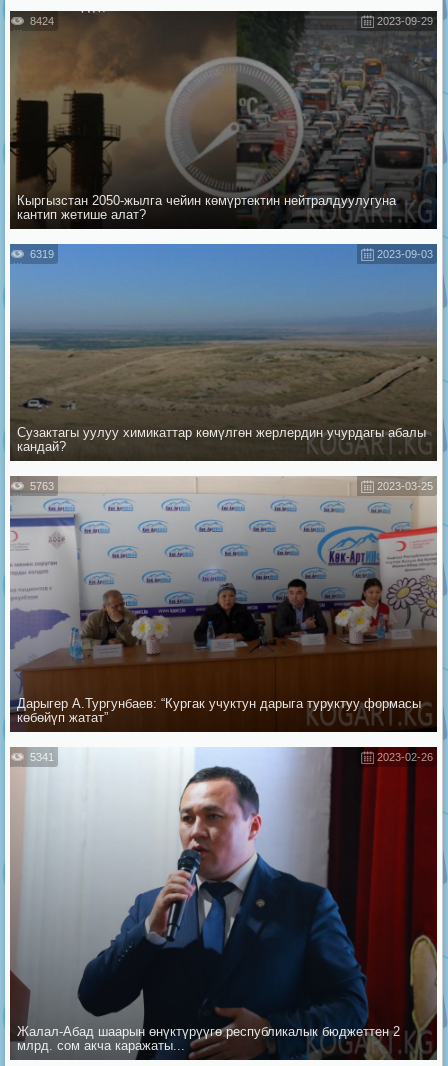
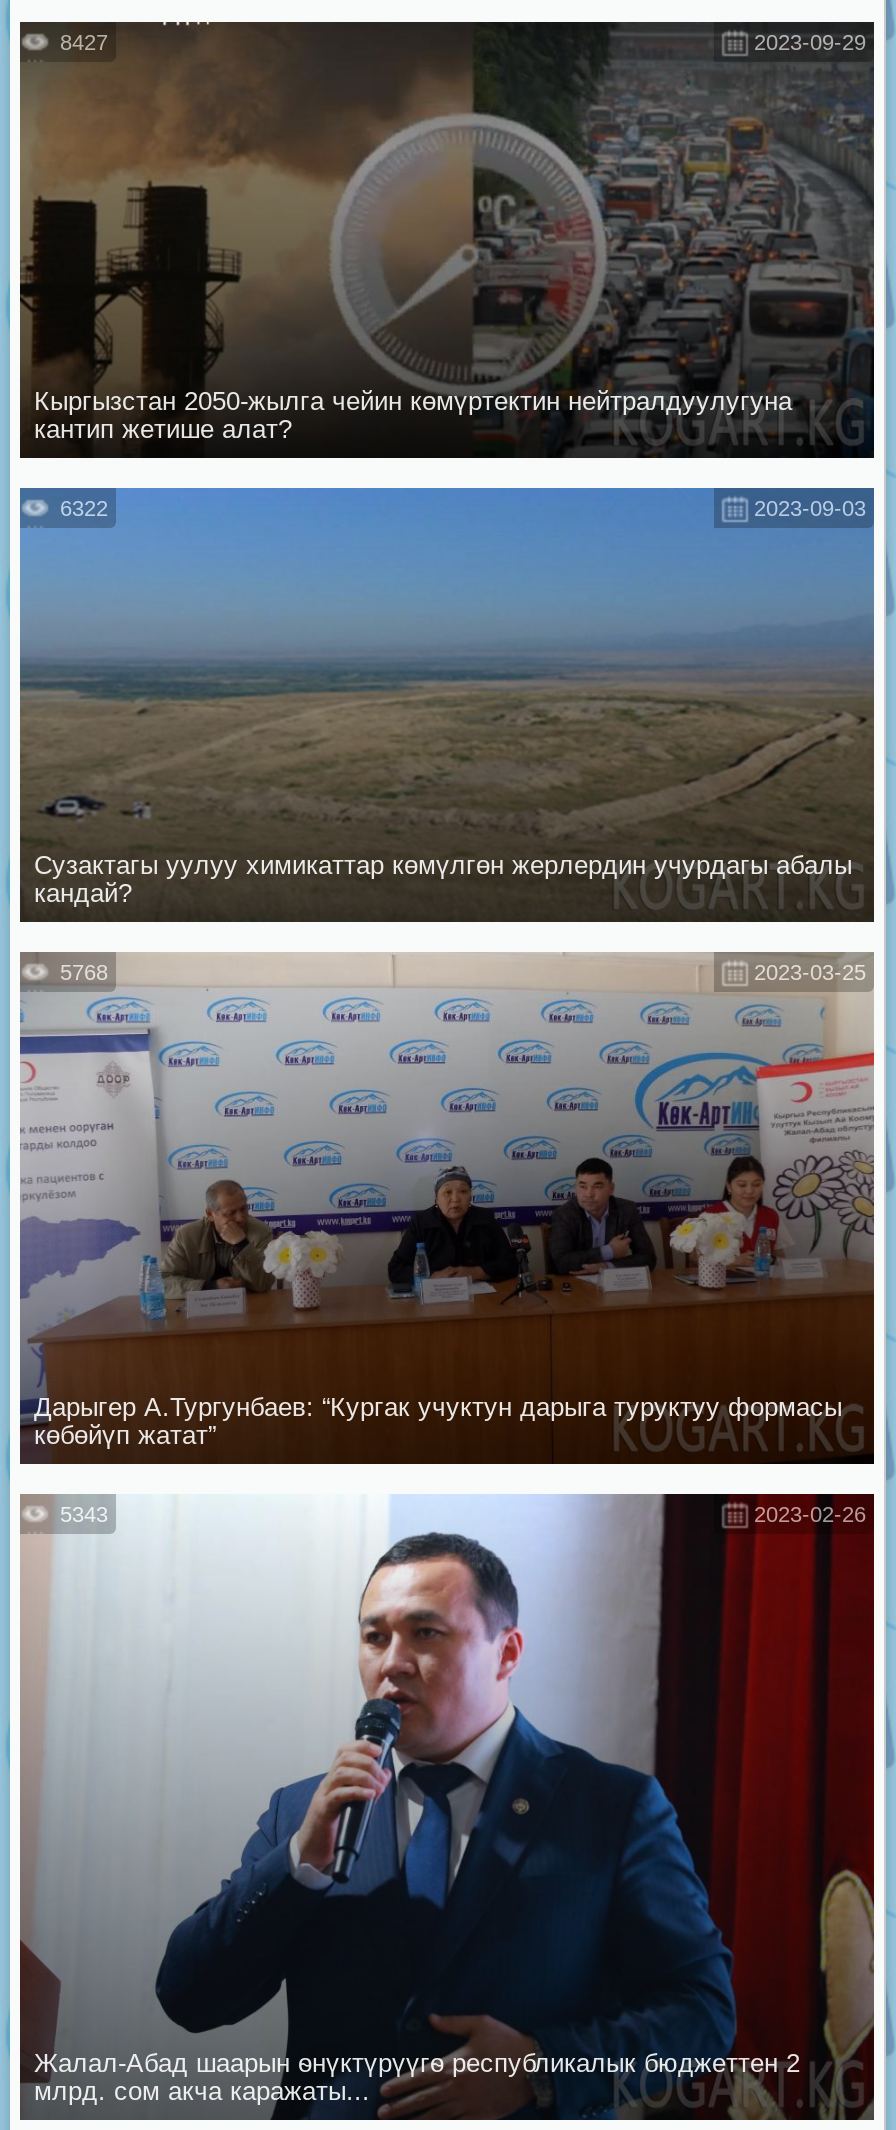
- 8424
+ 8427

- 6319
+ 6322

- 5763
+ 5768

- 5341
+ 5343
